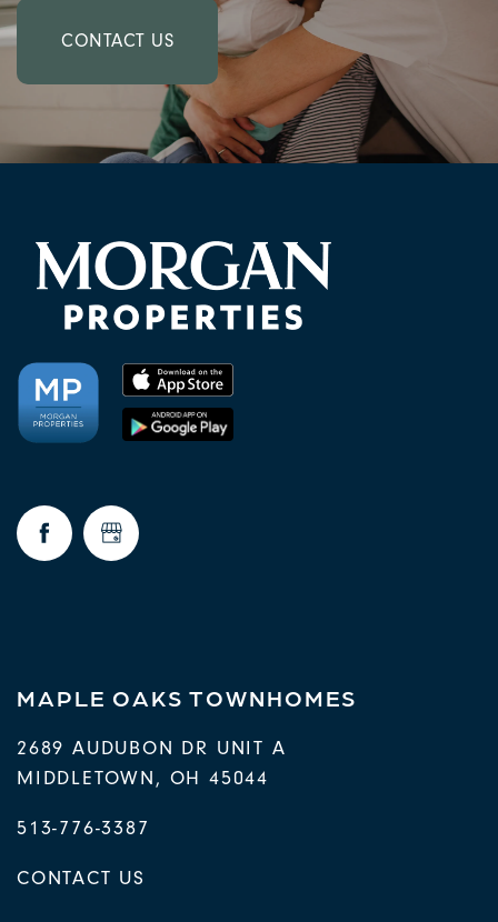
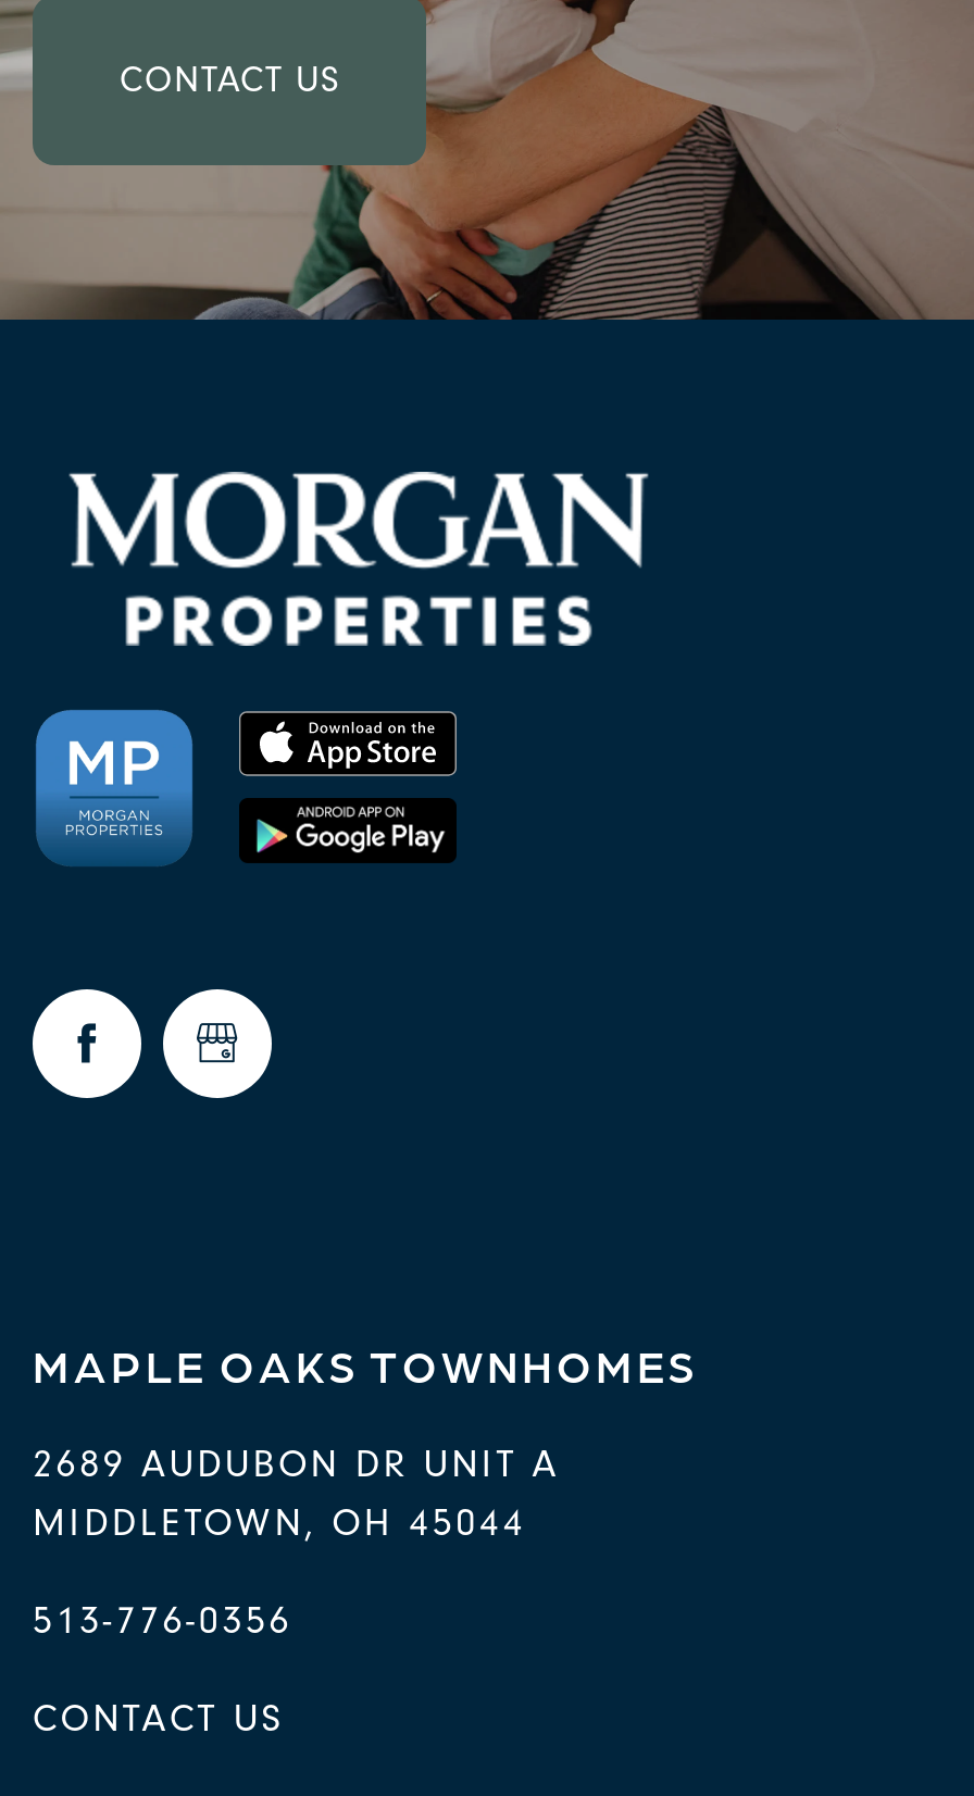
- 513-776-3387
+ 513-776-0356
